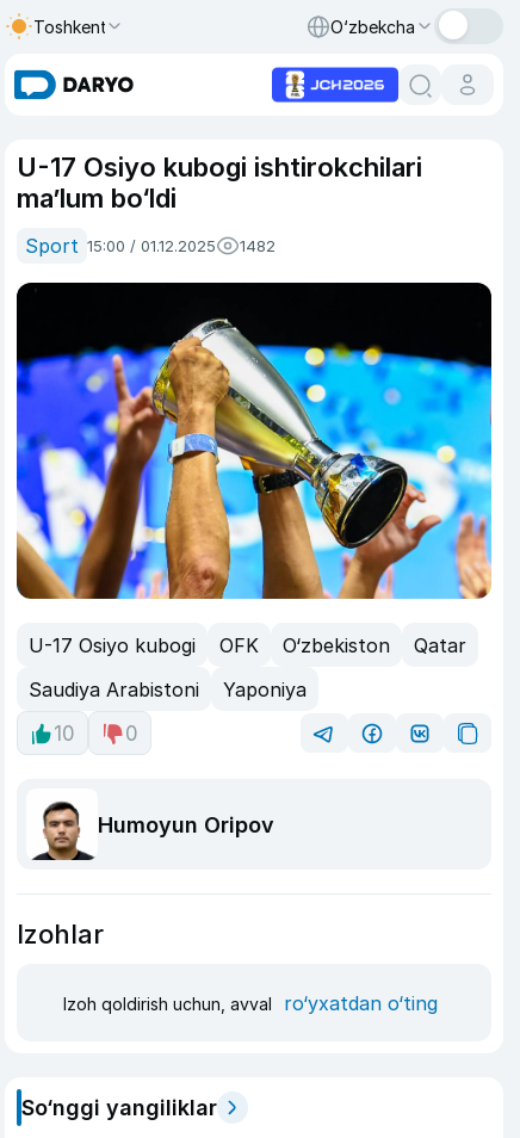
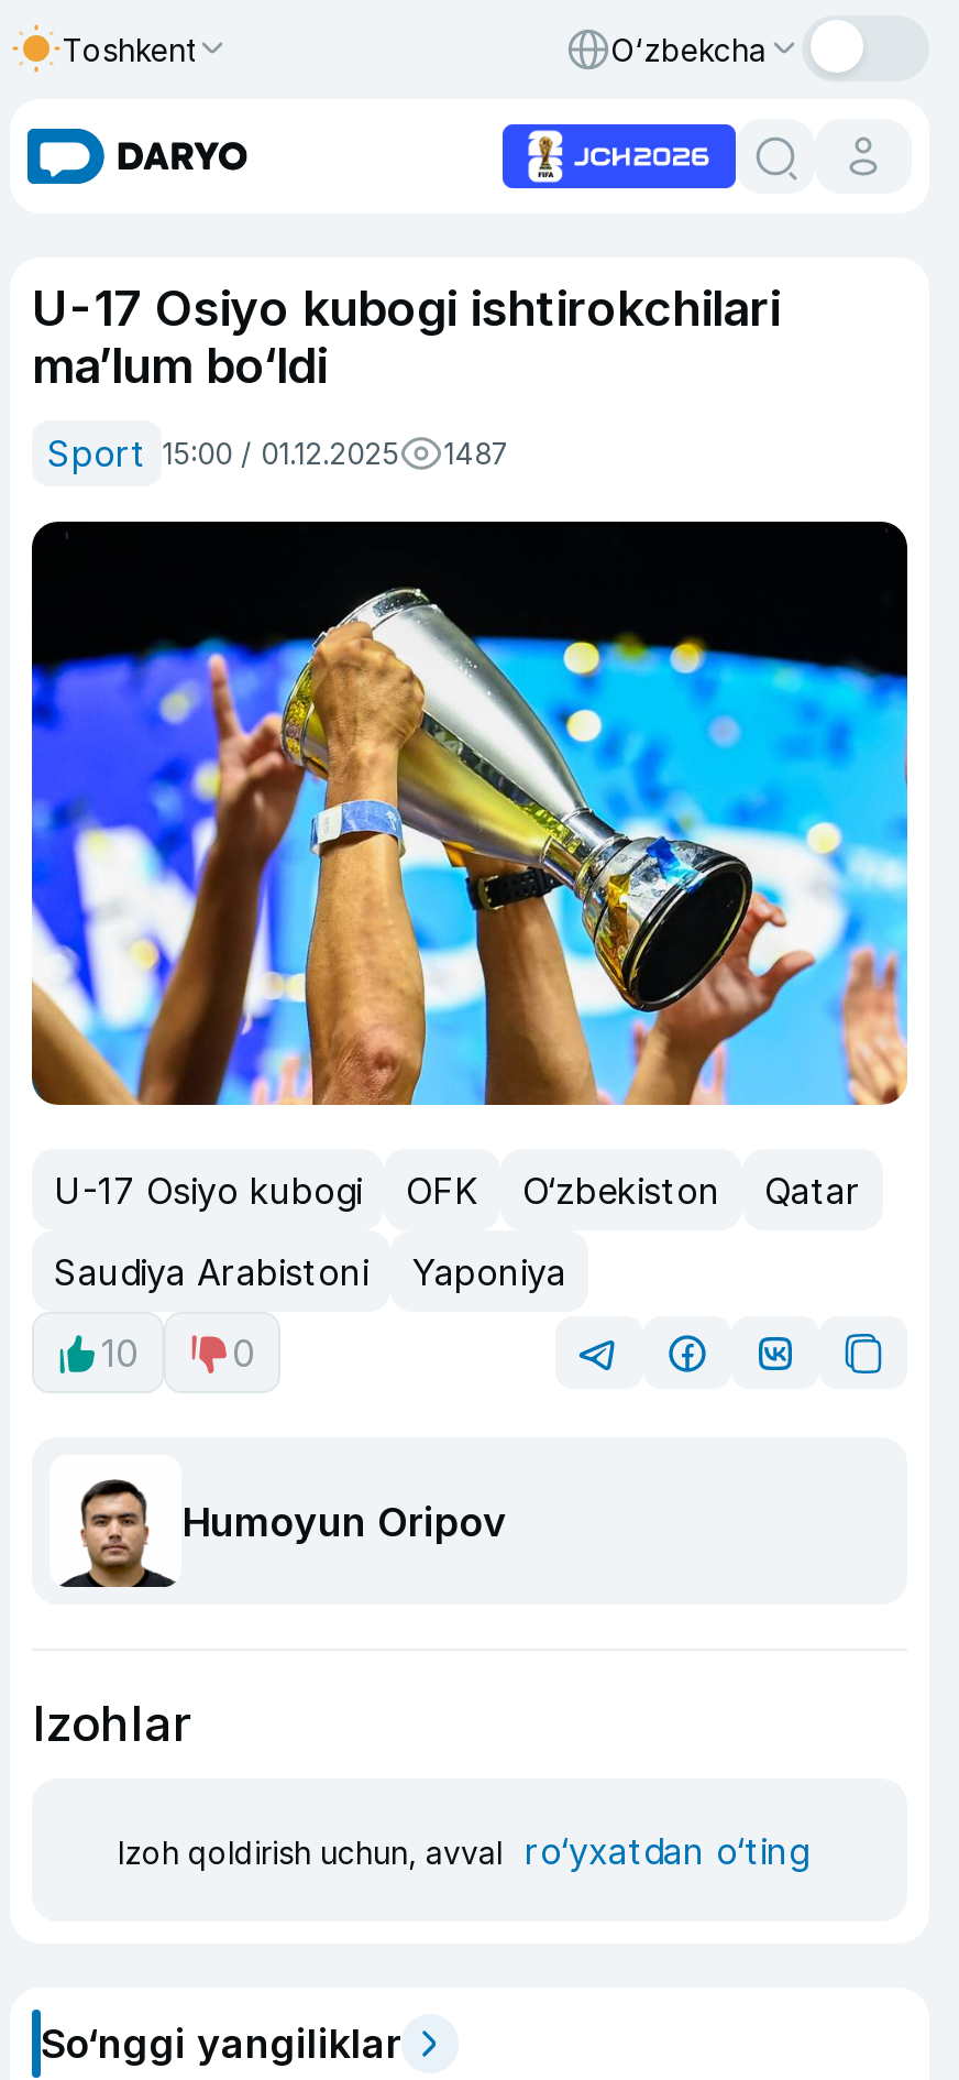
- Sport 15:00 / 01.12.2025 1482
+ Sport 15:00 / 01.12.2025 1487
